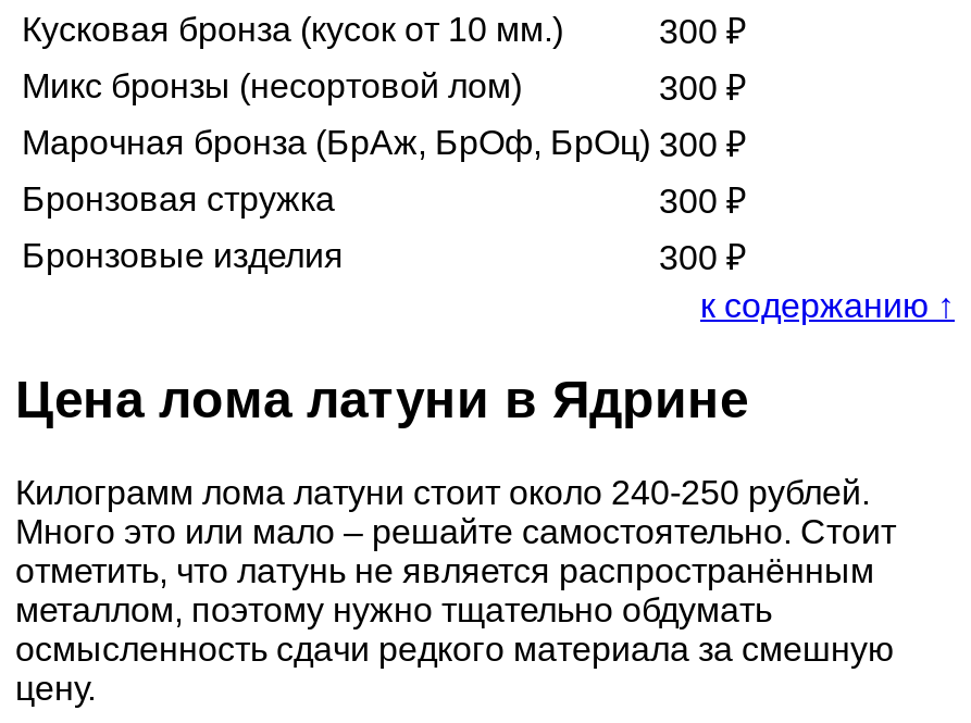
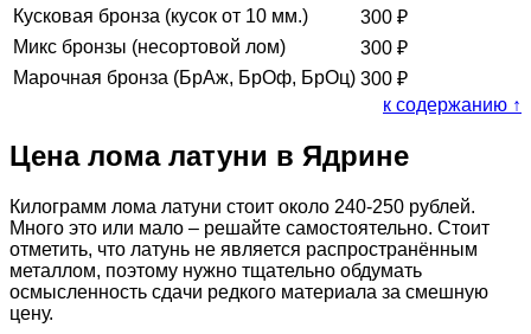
- Бронзовая стружка
- 300 ₽
- Бронзовые изделия
- 300 ₽
